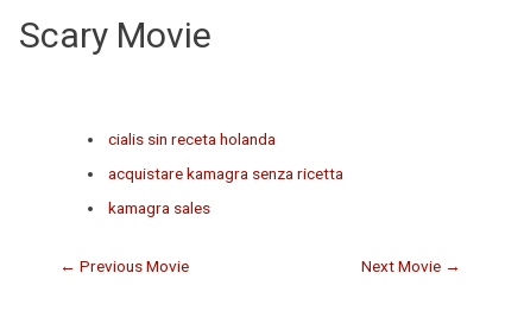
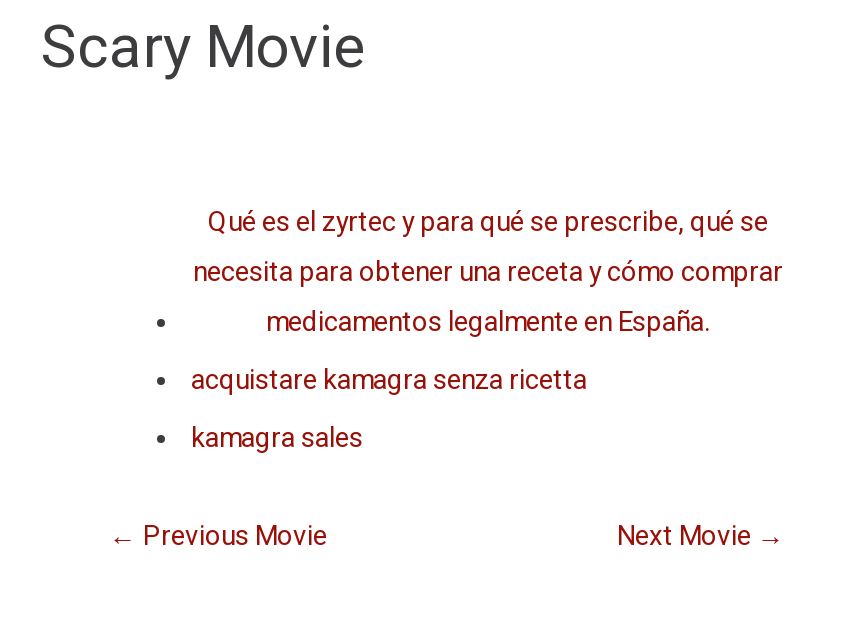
- cialis sin receta holanda
+ Qué es el zyrtec y para qué se prescribe, qué se
+ necesita para obtener una receta y cómo comprar
+ medicamentos legalmente en España.
